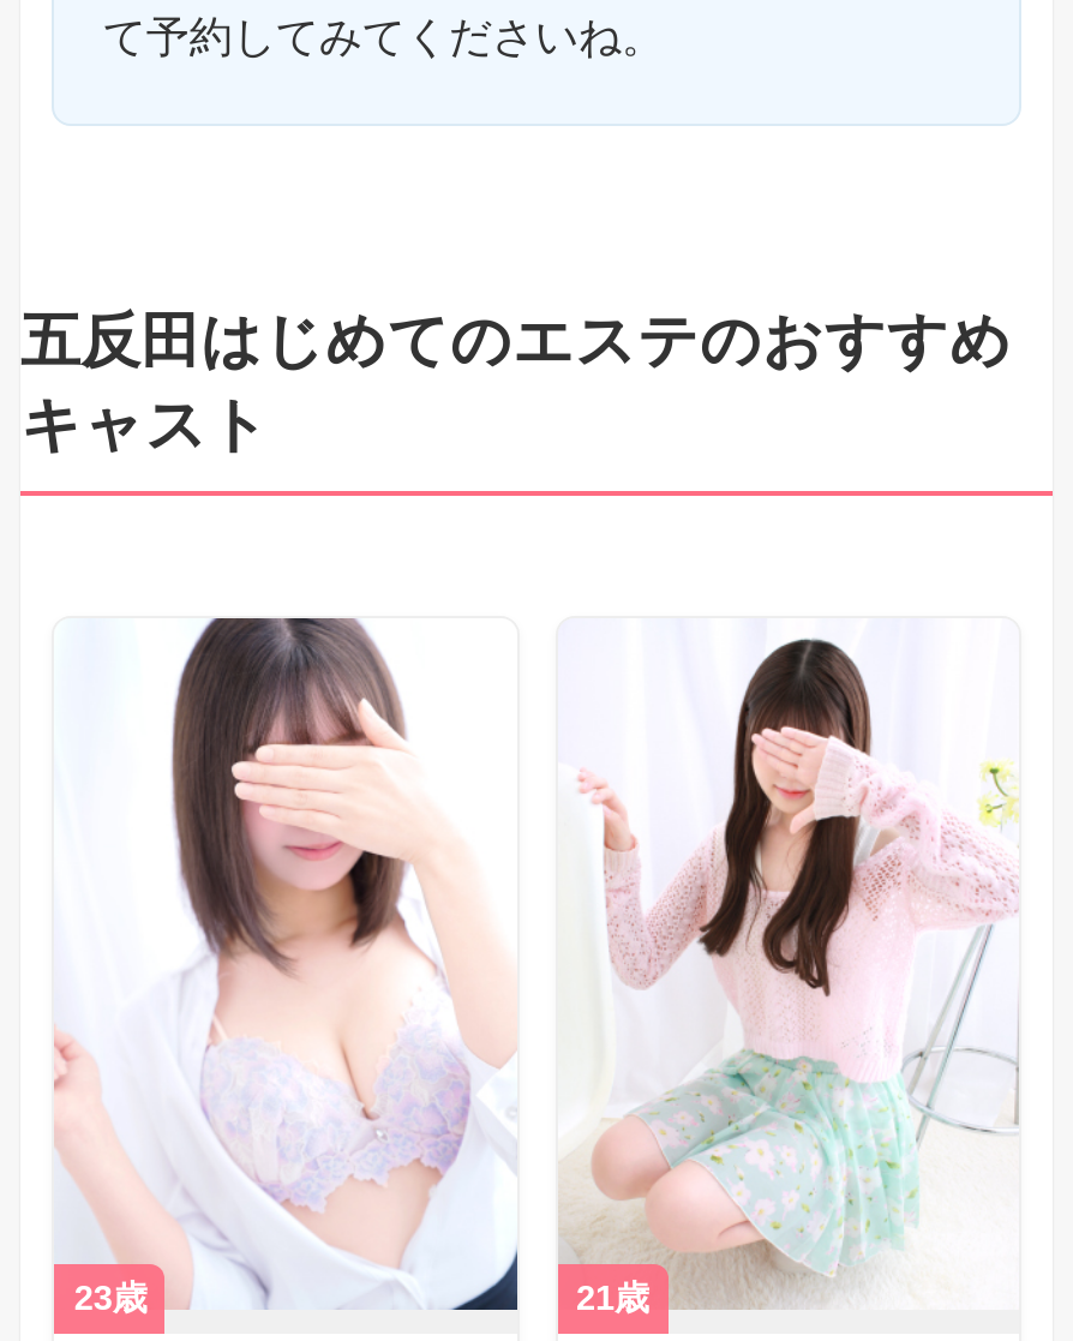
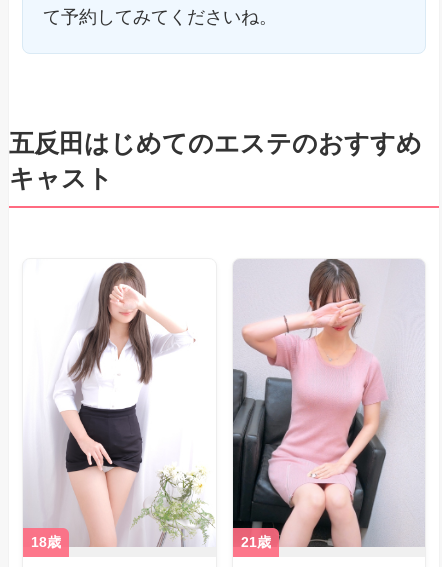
- [image]
- 23歳
+ [image]
+ 18歳

- [image]
+ [image]
